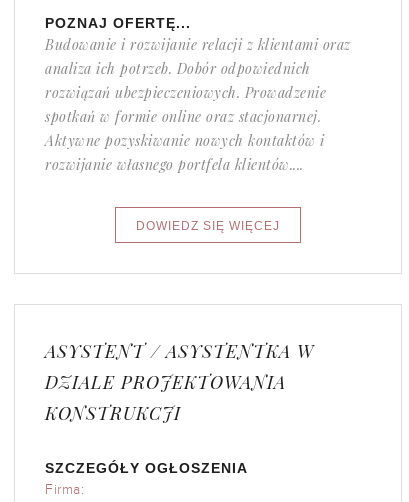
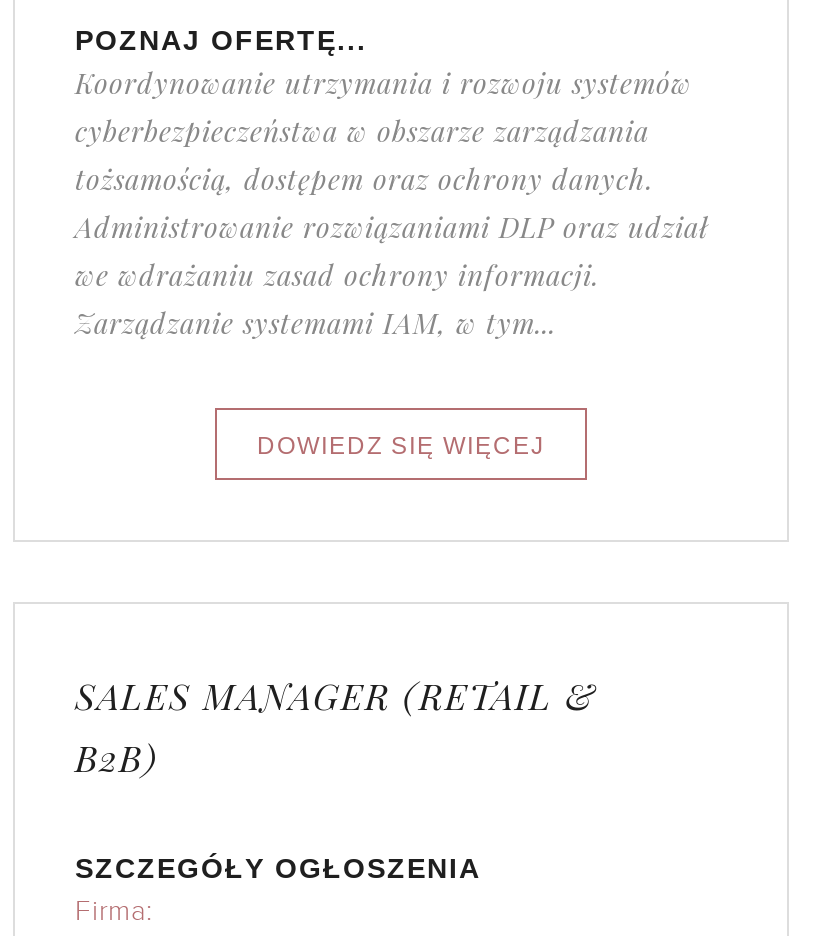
- Budowanie i rozwijanie relacji z klientami oraz
- analiza ich potrzeb. Dobór odpowiednich
- rozwiązań ubezpieczeniowych. Prowadzenie
- spotkań w formie online oraz stacjonarnej.
- Aktywne pozyskiwanie nowych kontaktów i
- rozwijanie własnego portfela klientów....
+ Koordynowanie utrzymania i rozwoju systemów
+ cyberbezpieczeństwa w obszarze zarządzania
+ tożsamością, dostępem oraz ochrony danych.
+ Administrowanie rozwiązaniami DLP oraz udział
+ we wdrażaniu zasad ochrony informacji.
+ Zarządzanie systemami IAM, w tym...

- ASYSTENT / ASYSTENTKA W
- DZIALE PROJEKTOWANIA
- KONSTRUKCJI
+ SALES MANAGER (RETAIL &
+ B2B)
